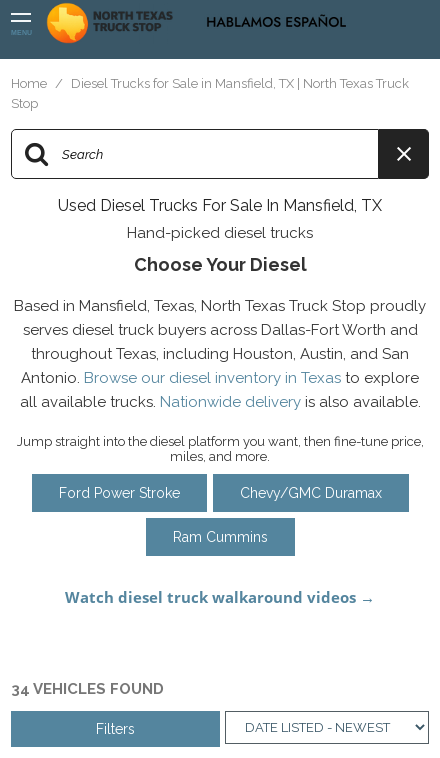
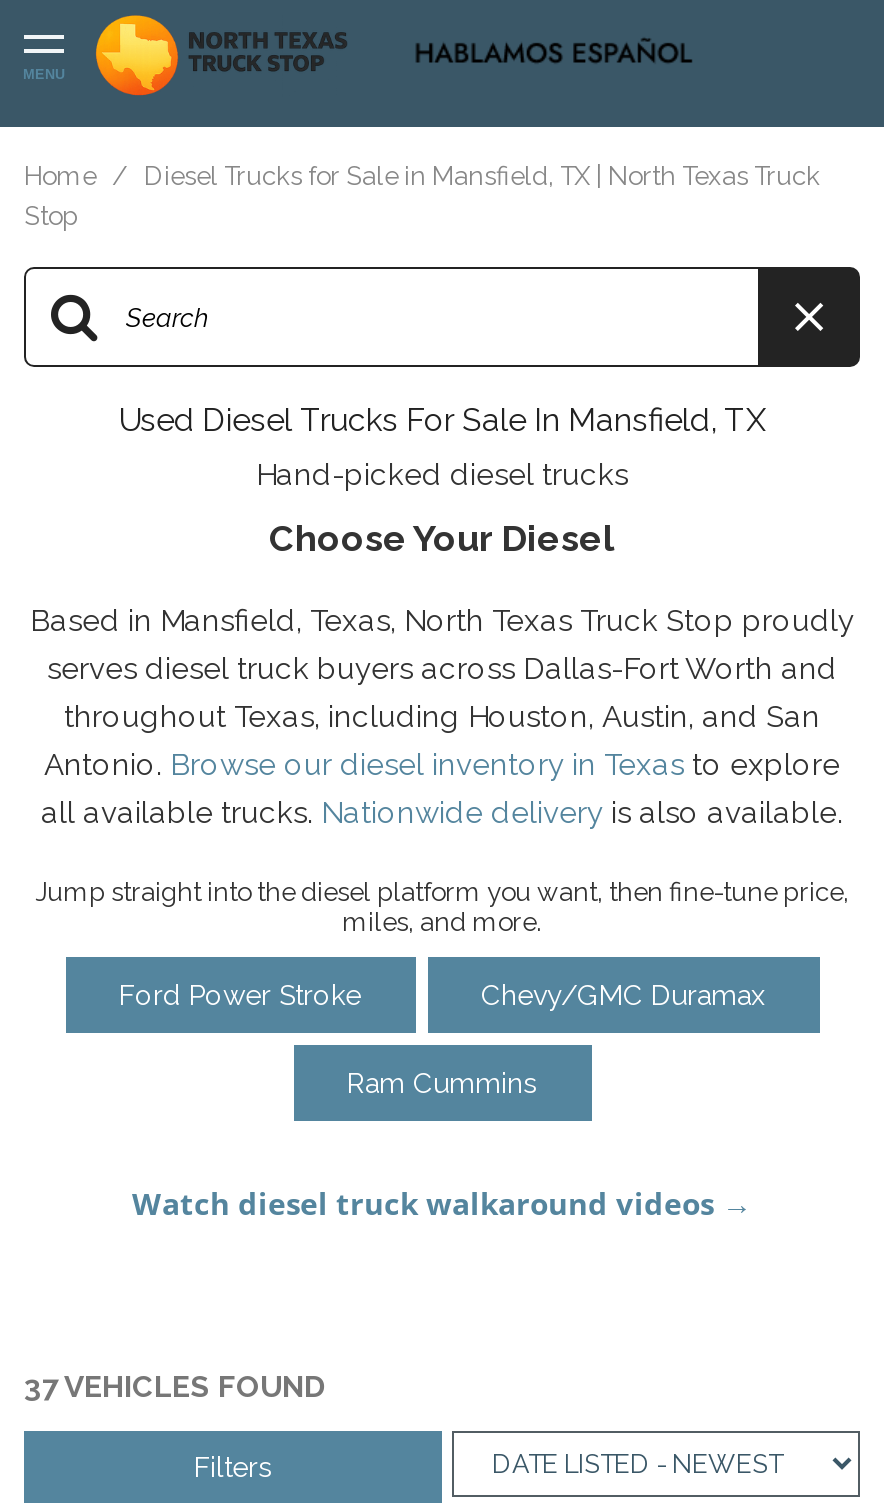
- 34 VEHICLES FOUND
+ 37 VEHICLES FOUND
